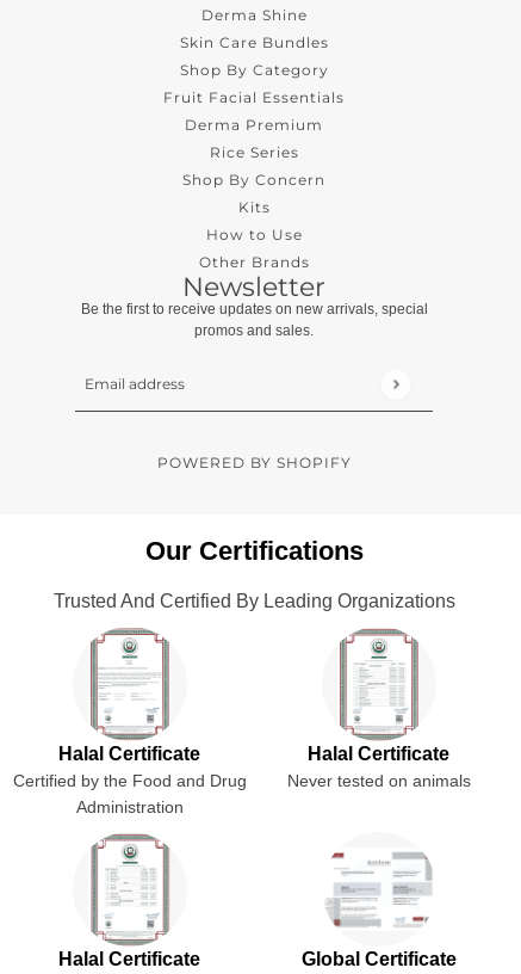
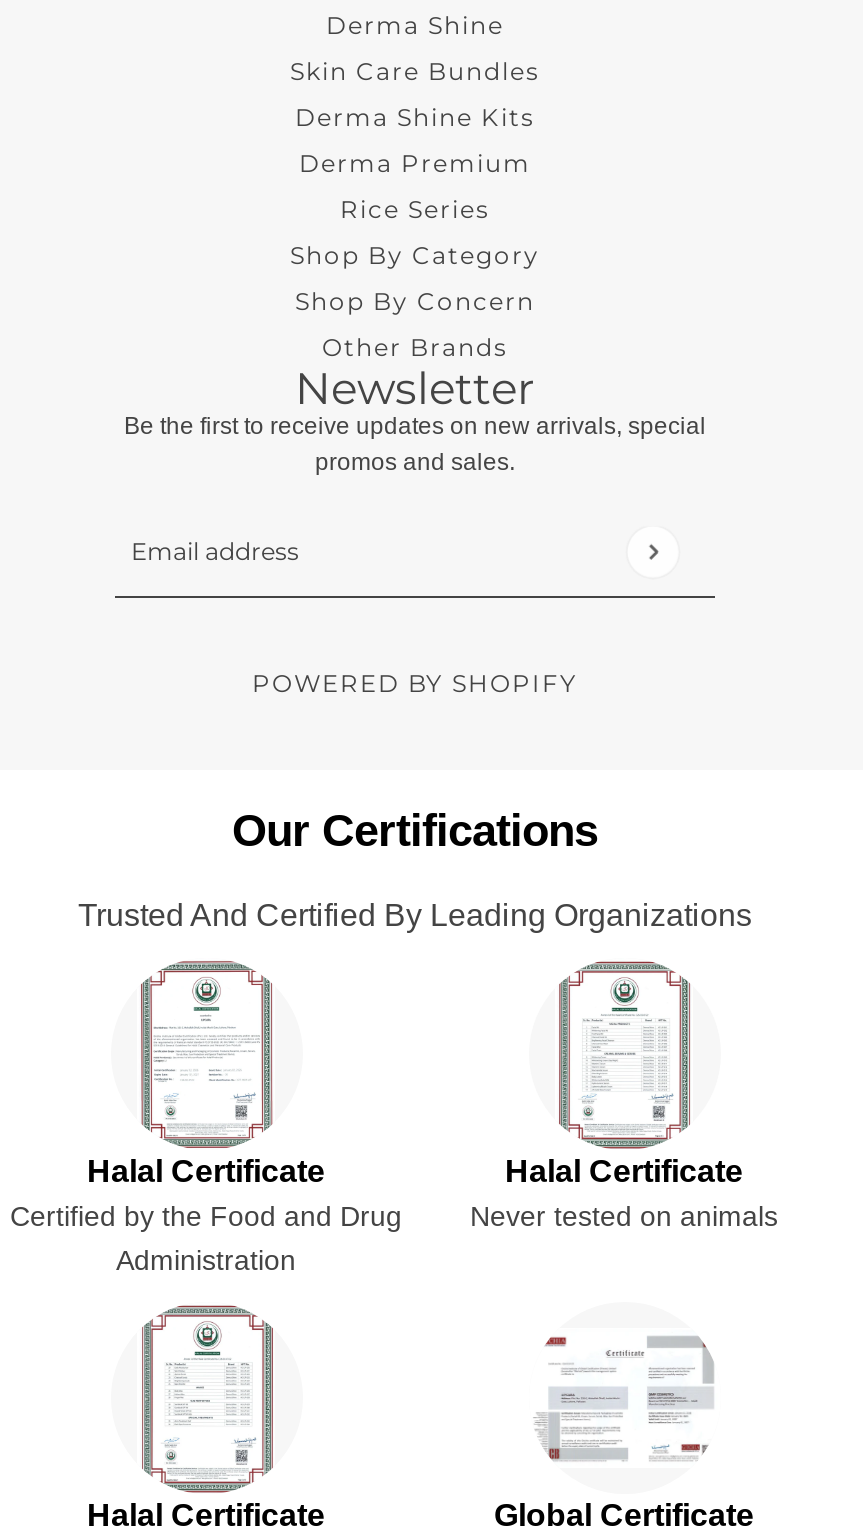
moved down: Shop By Category

- Fruit Facial Essentials
+ Derma Shine Kits

- Kits
- How to Use
